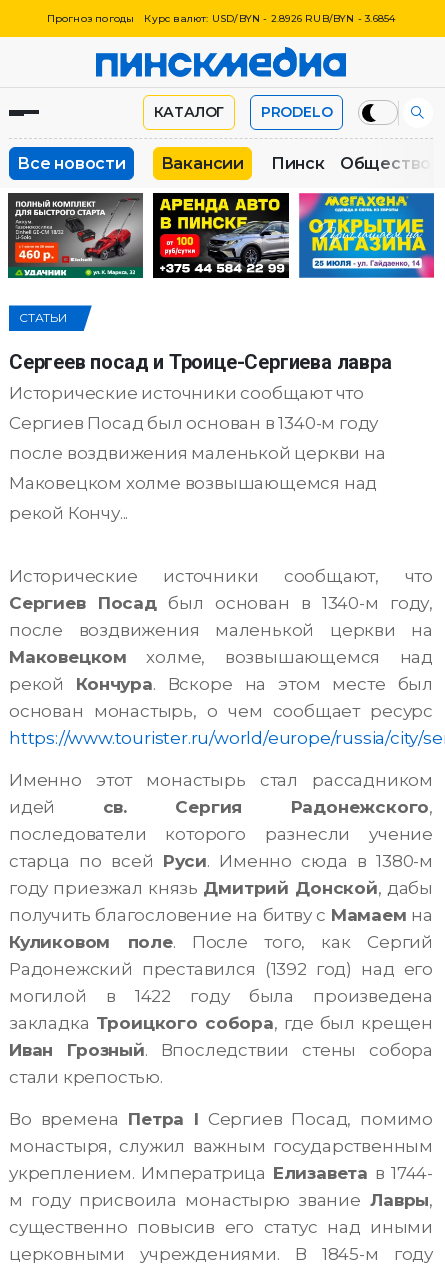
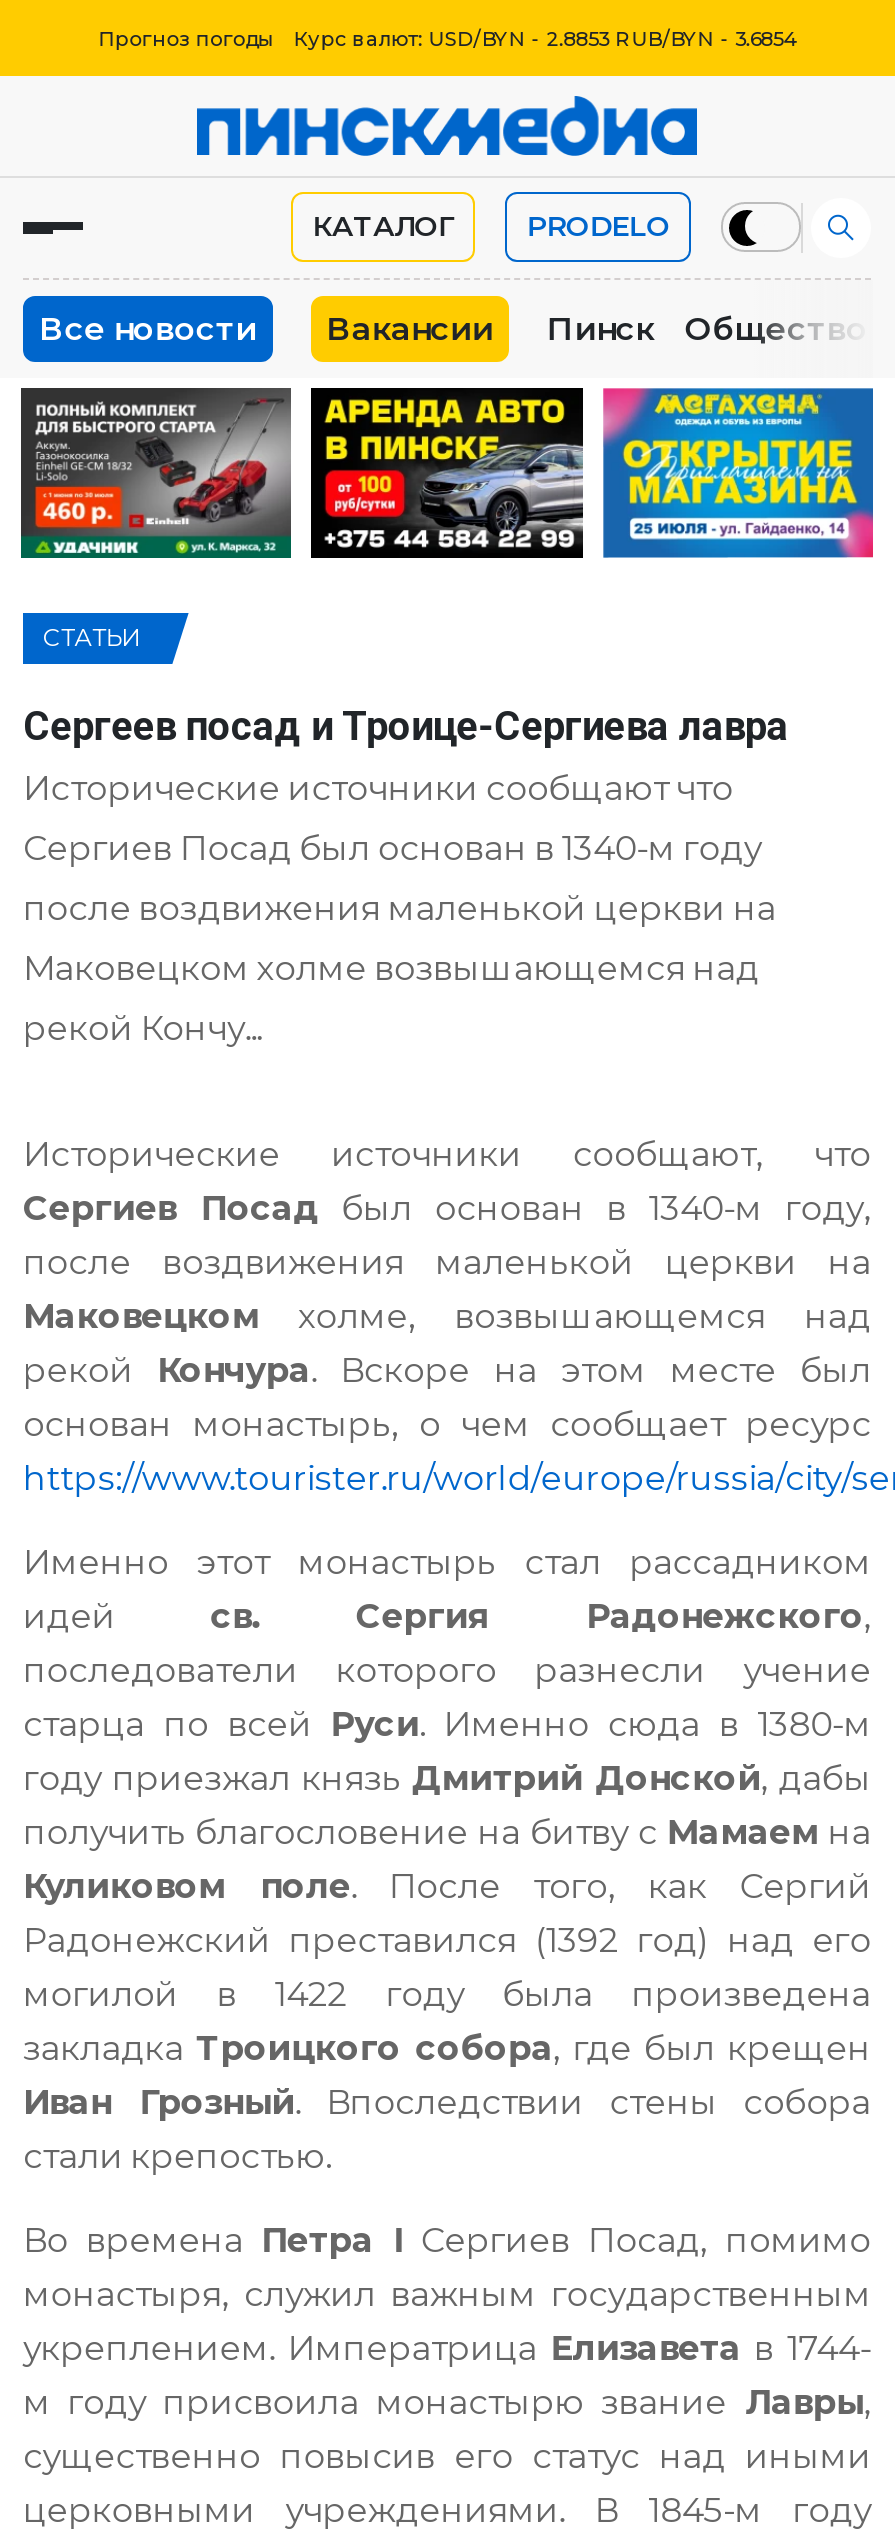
- Курс валют: USD/BYN - 2.8926 RUB/BYN - 3.6854
+ Курс валют: USD/BYN - 2.8853 RUB/BYN - 3.6854
